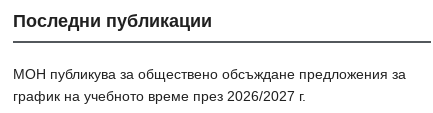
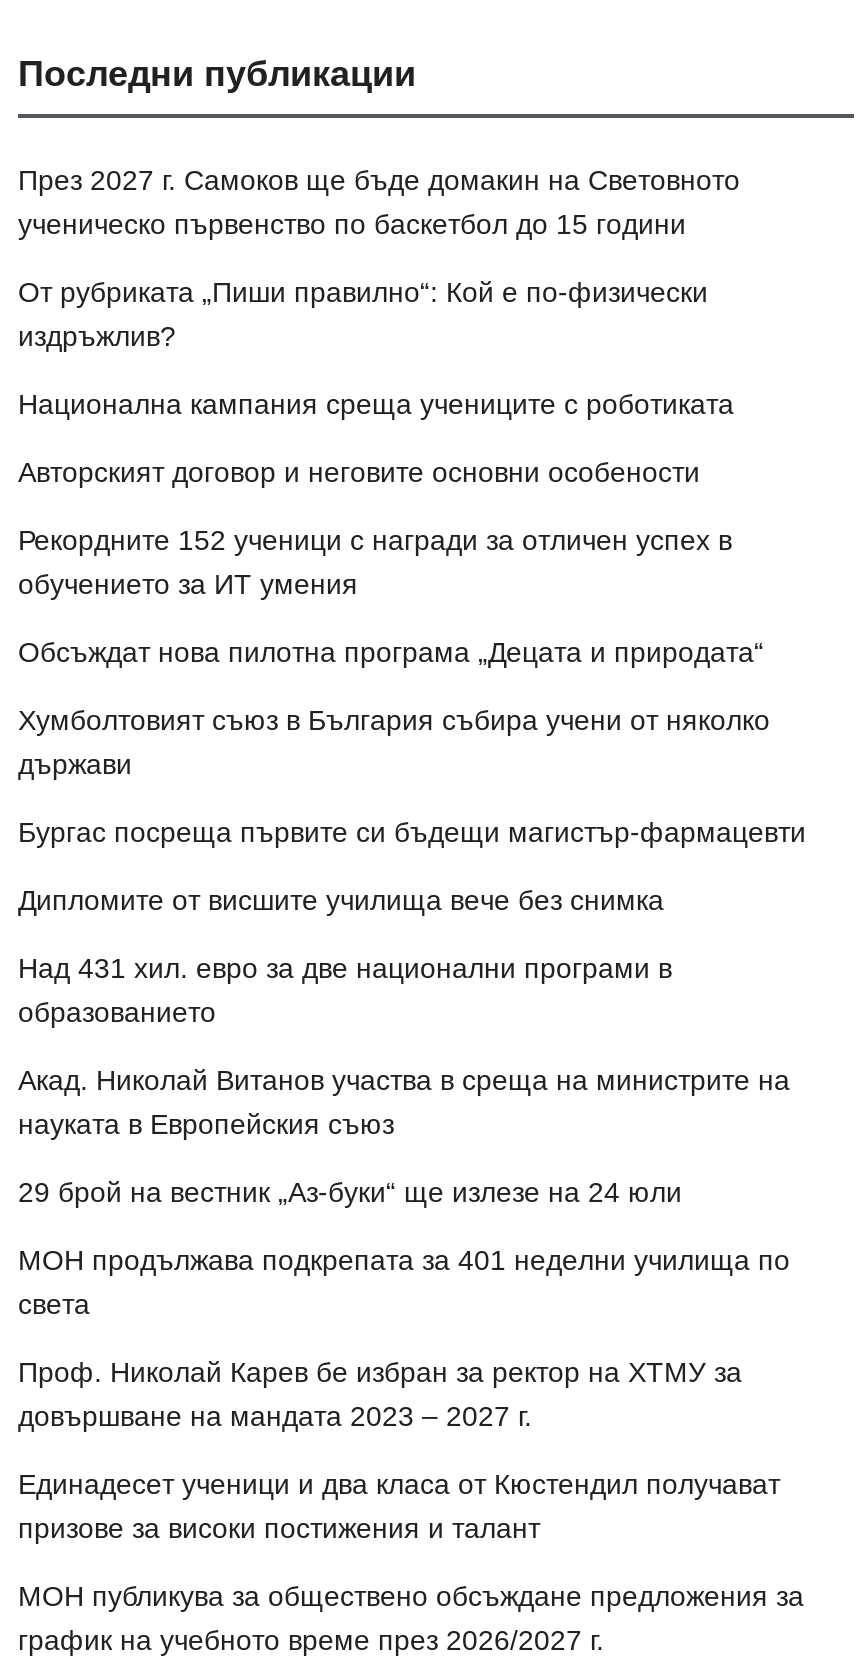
+ През 2027 г. Самоков ще бъде домакин на Световното
+ ученическо първенство по баскетбол до 15 години
+ От рубриката „Пиши правилно“: Кой е по-физически
+ издръжлив?
+ Национална кампания среща учениците с роботиката
+ Авторският договор и неговите основни особености
+ Рекордните 152 ученици с награди за отличен успех в
+ обучението за ИТ умения
+ Обсъждат нова пилотна програма „Децата и природата“
+ Хумболтовият съюз в България събира учени от няколко
+ държави
+ Бургас посреща първите си бъдещи магистър-фармацевти
+ Дипломите от висшите училища вече без снимка
+ Над 431 хил. евро за две национални програми в
+ образованието
+ Акад. Николай Витанов участва в среща на министрите на
+ науката в Европейския съюз
+ 29 брой на вестник „Аз-буки“ ще излезе на 24 юли
+ МОН продължава подкрепата за 401 неделни училища по
+ света
+ Проф. Николай Карев бе избран за ректор на ХТМУ за
+ довършване на мандата 2023 – 2027 г.
+ Единадесет ученици и два класа от Кюстендил получават
+ призове за високи постижения и талант
